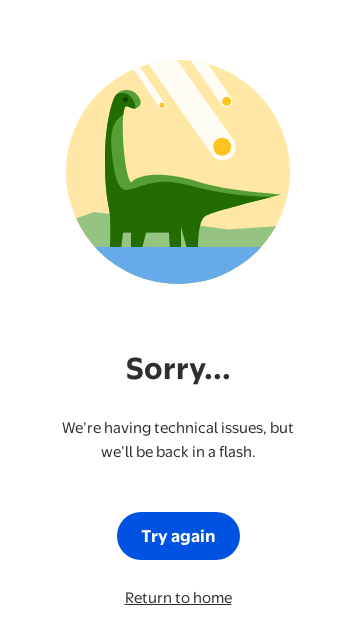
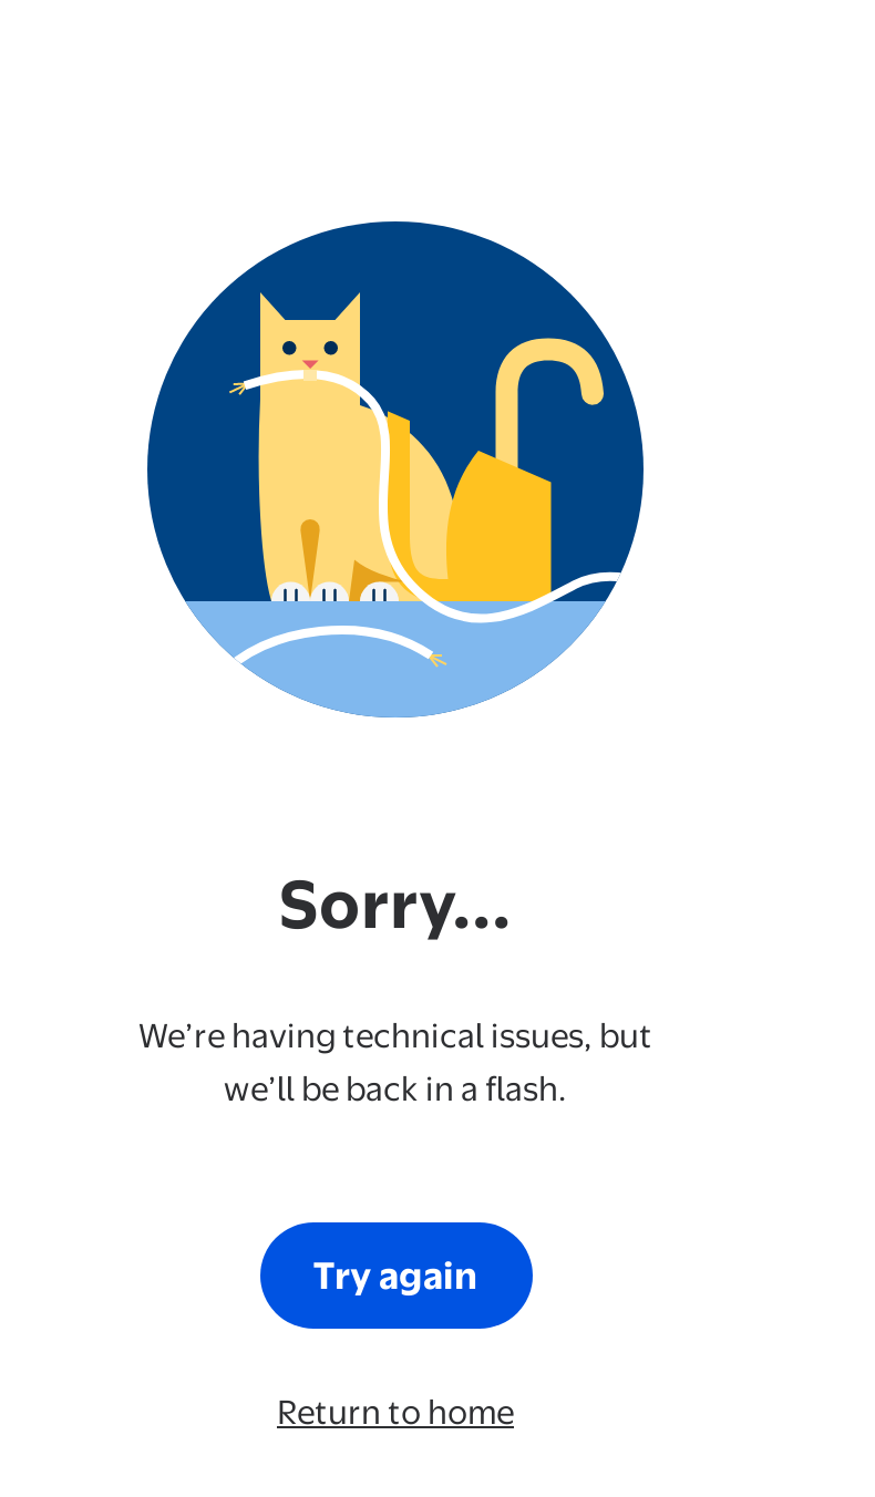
- [image]
+ [image]
